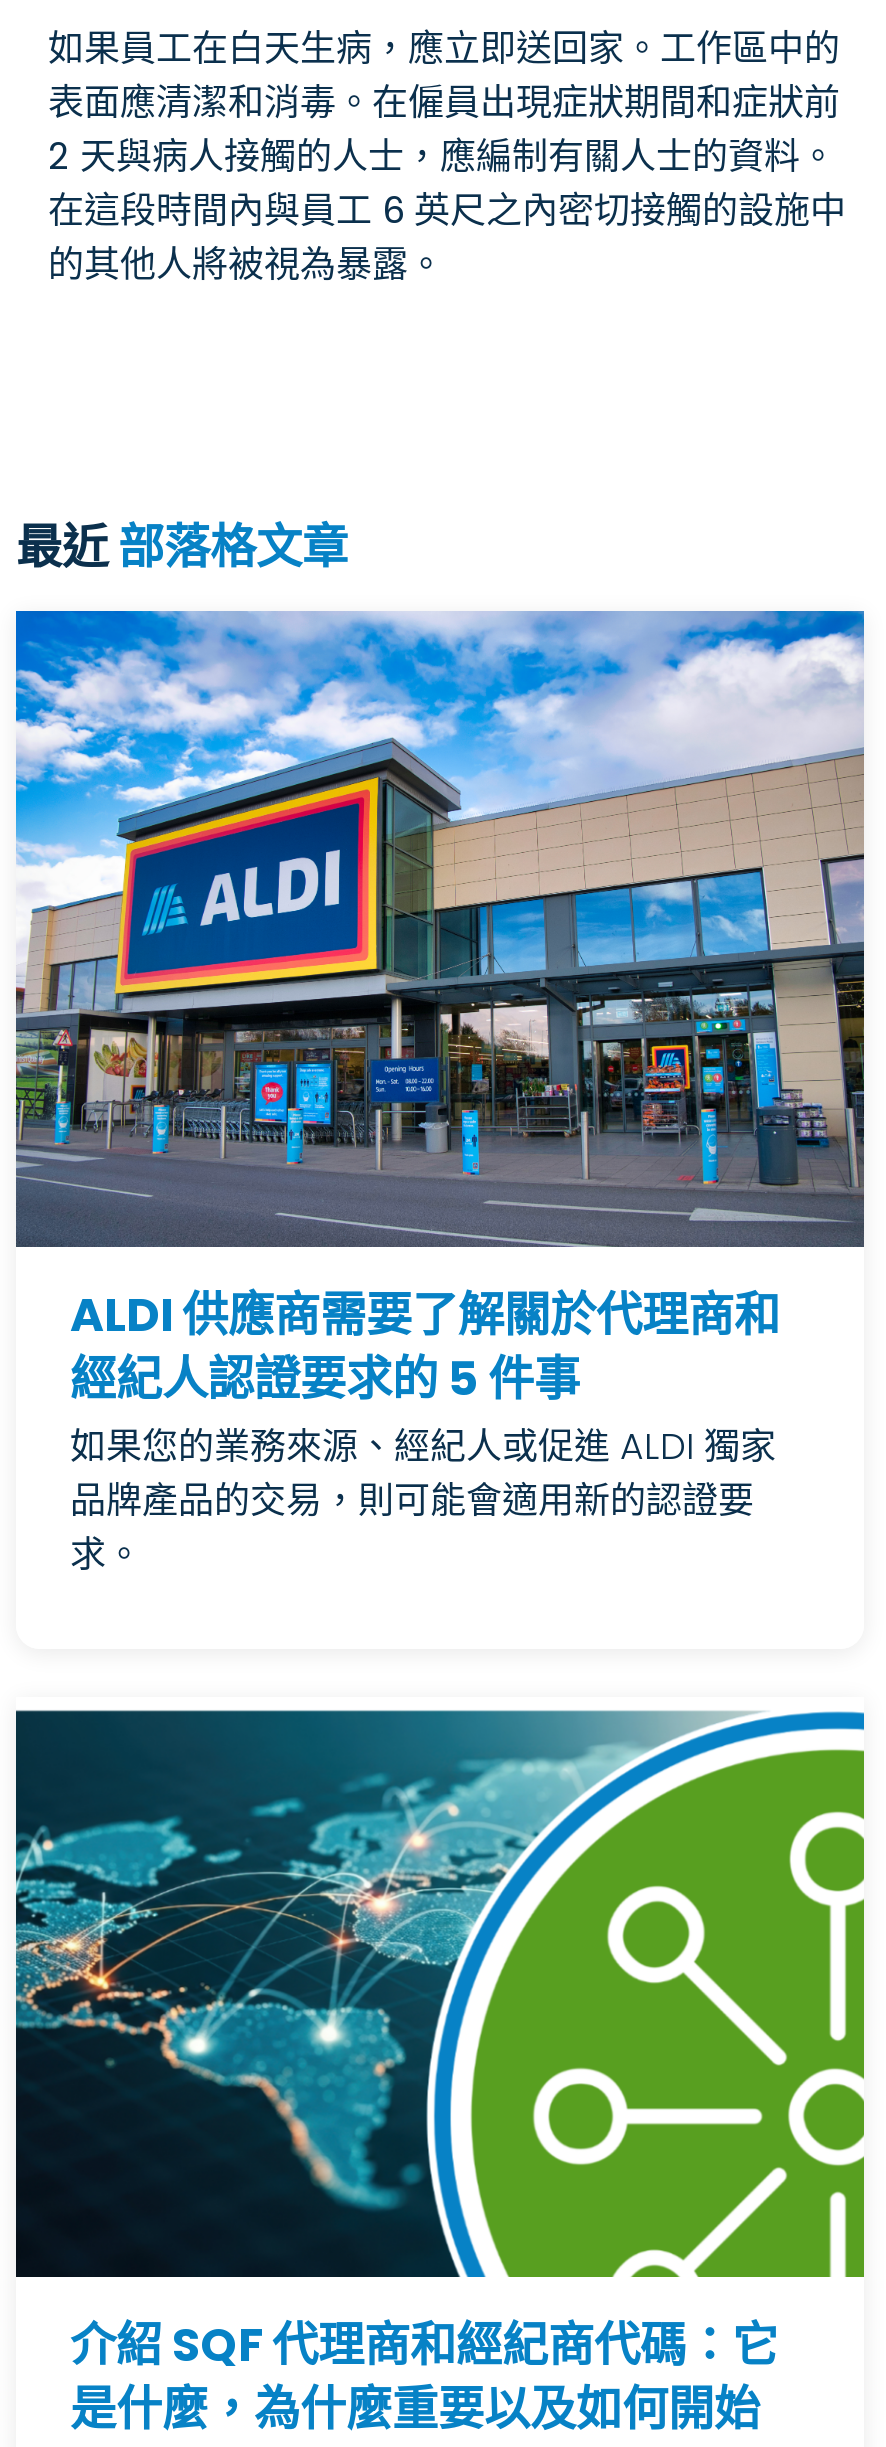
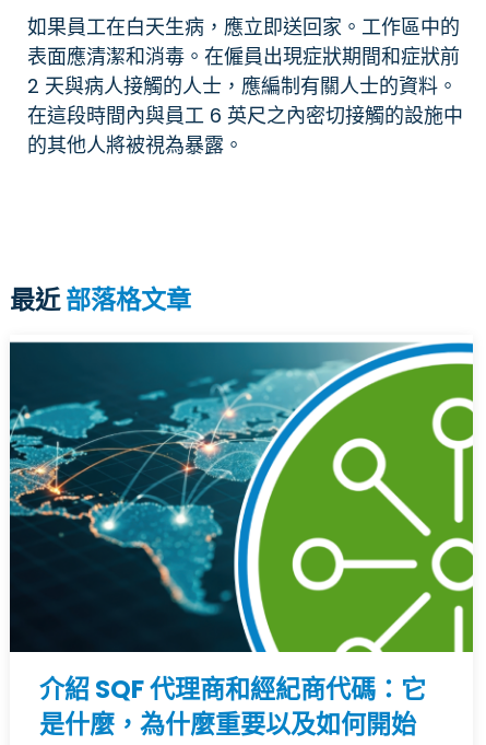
- [image]
- ALDI 供應商需要了解關於代理商和
- 經紀人認證要求的 5 件事
- 如果您的業務來源、經紀人或促進 ALDI 獨家
- 品牌產品的交易，則可能會適用新的認證要
- 求。
